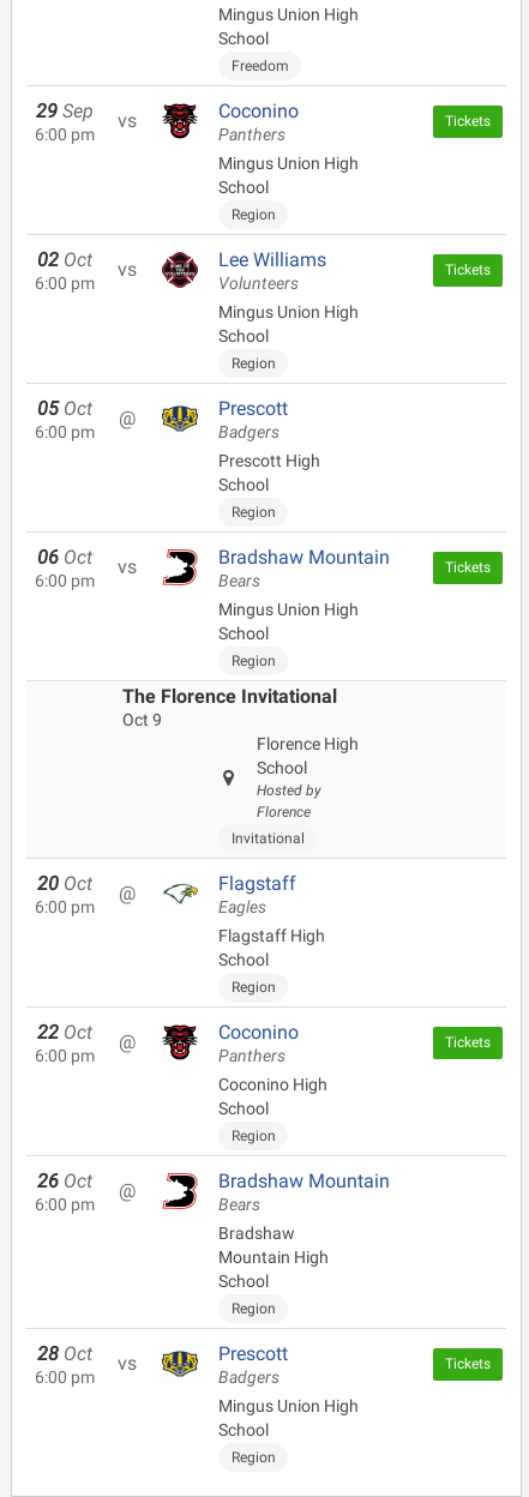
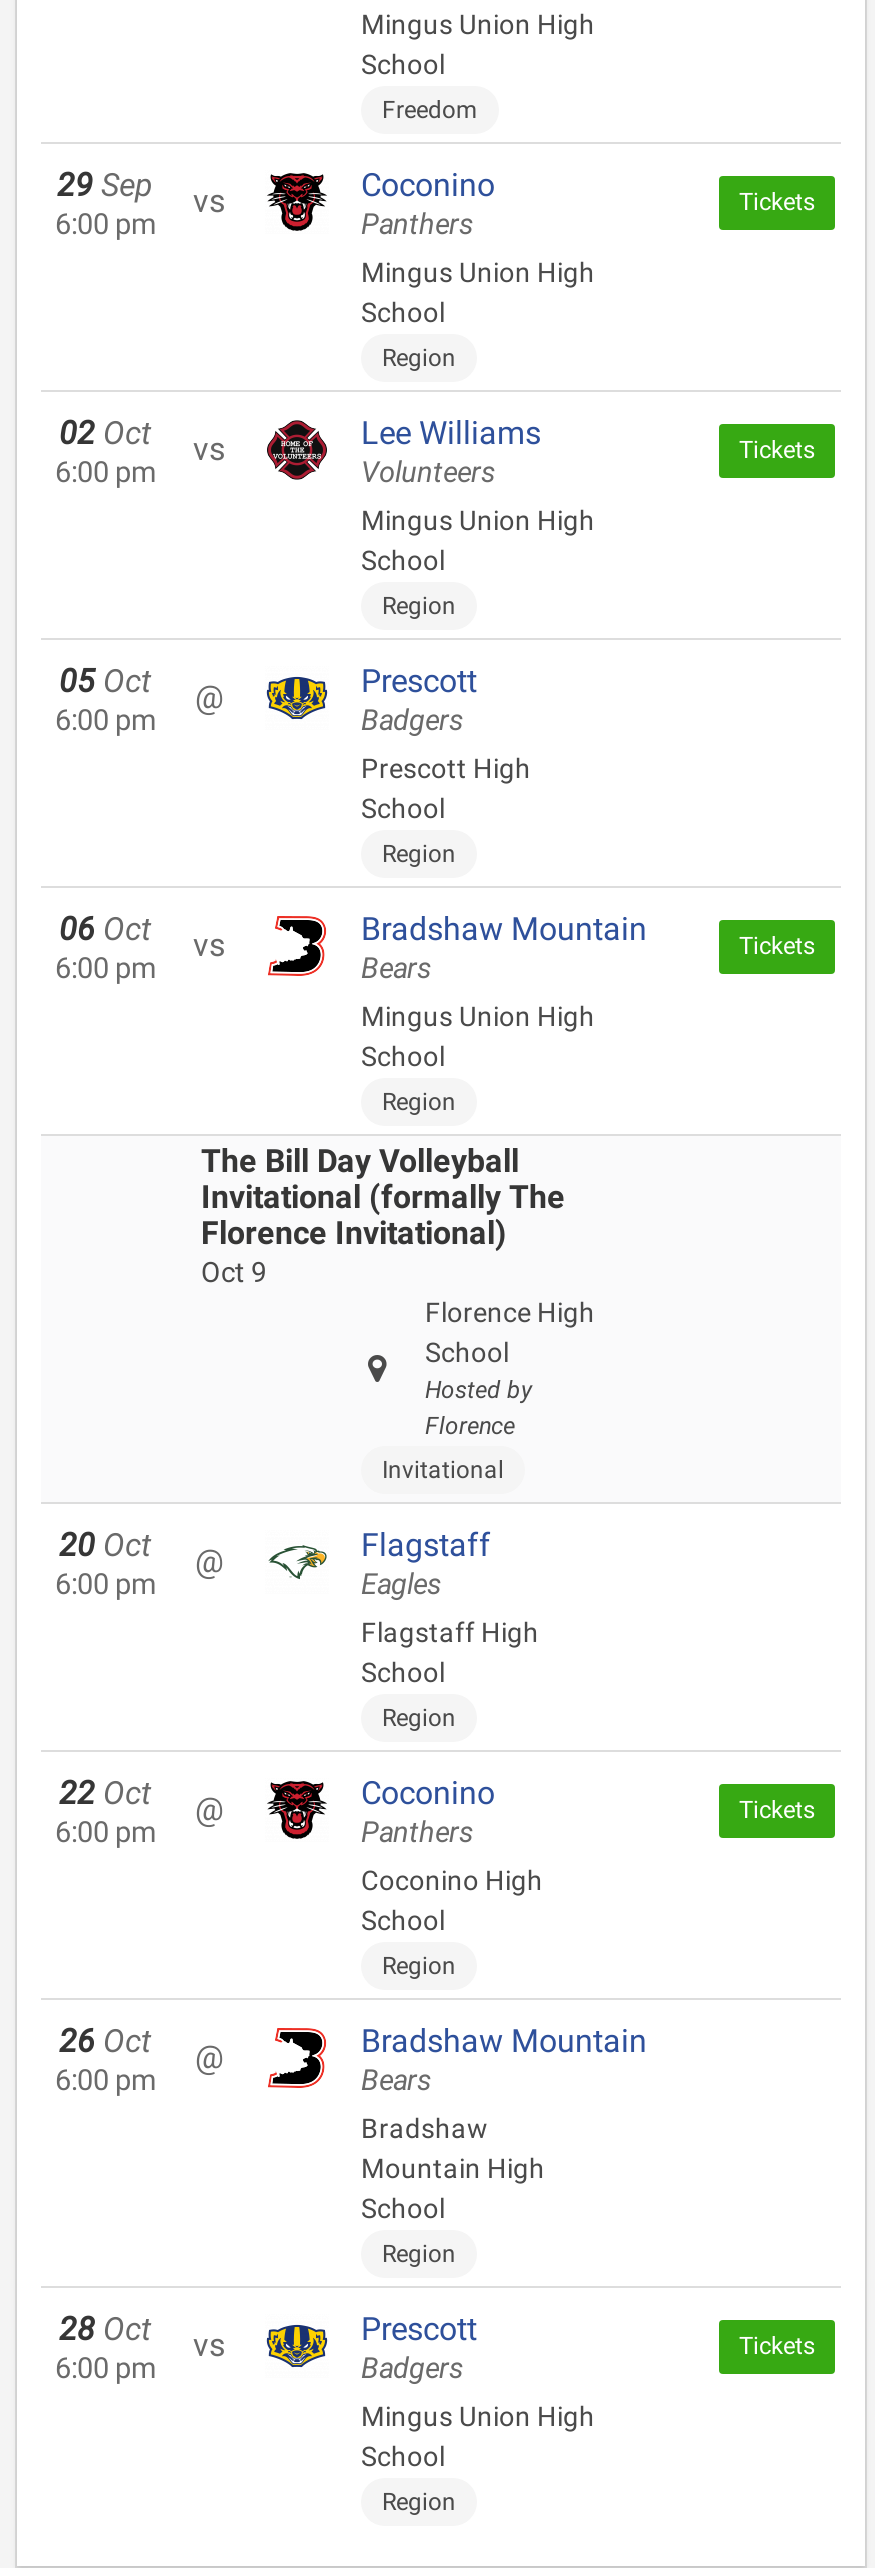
- The Florence Invitational
+ The Bill Day Volleyball
+ Invitational (formally The
+ Florence Invitational)
